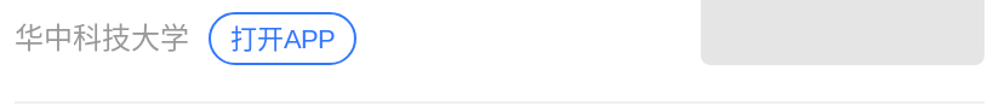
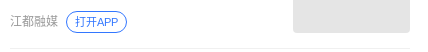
- 华中科技大学
+ 江都融媒
